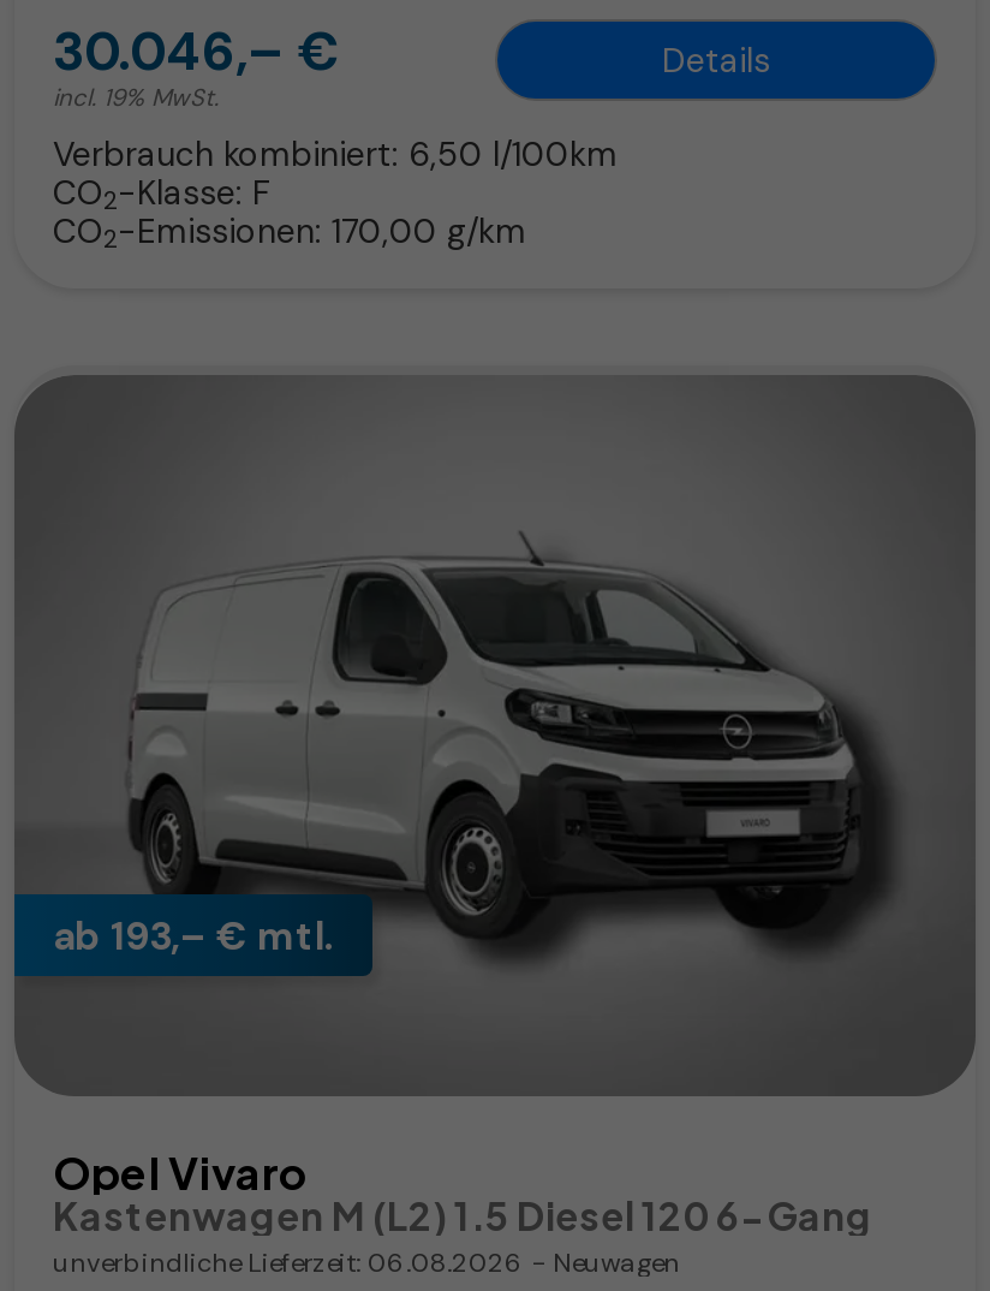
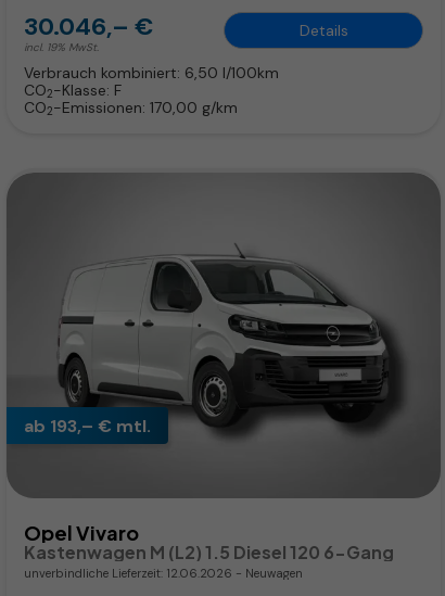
- unverbindliche Lieferzeit: 06.08.2026
+ unverbindliche Lieferzeit: 12.06.2026
